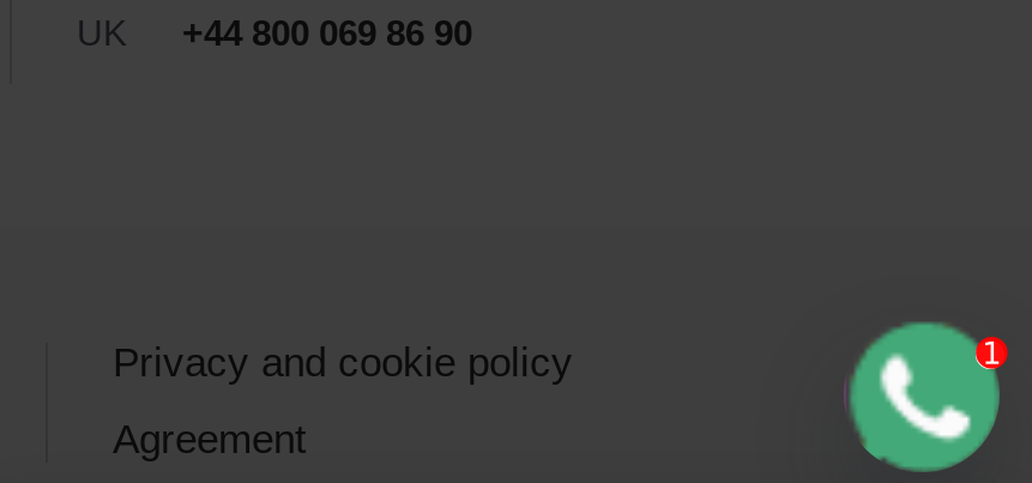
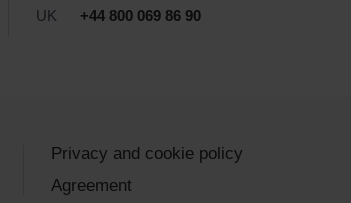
- [image]
